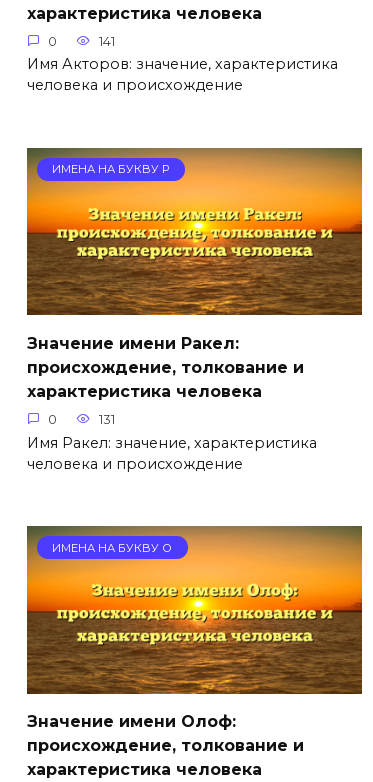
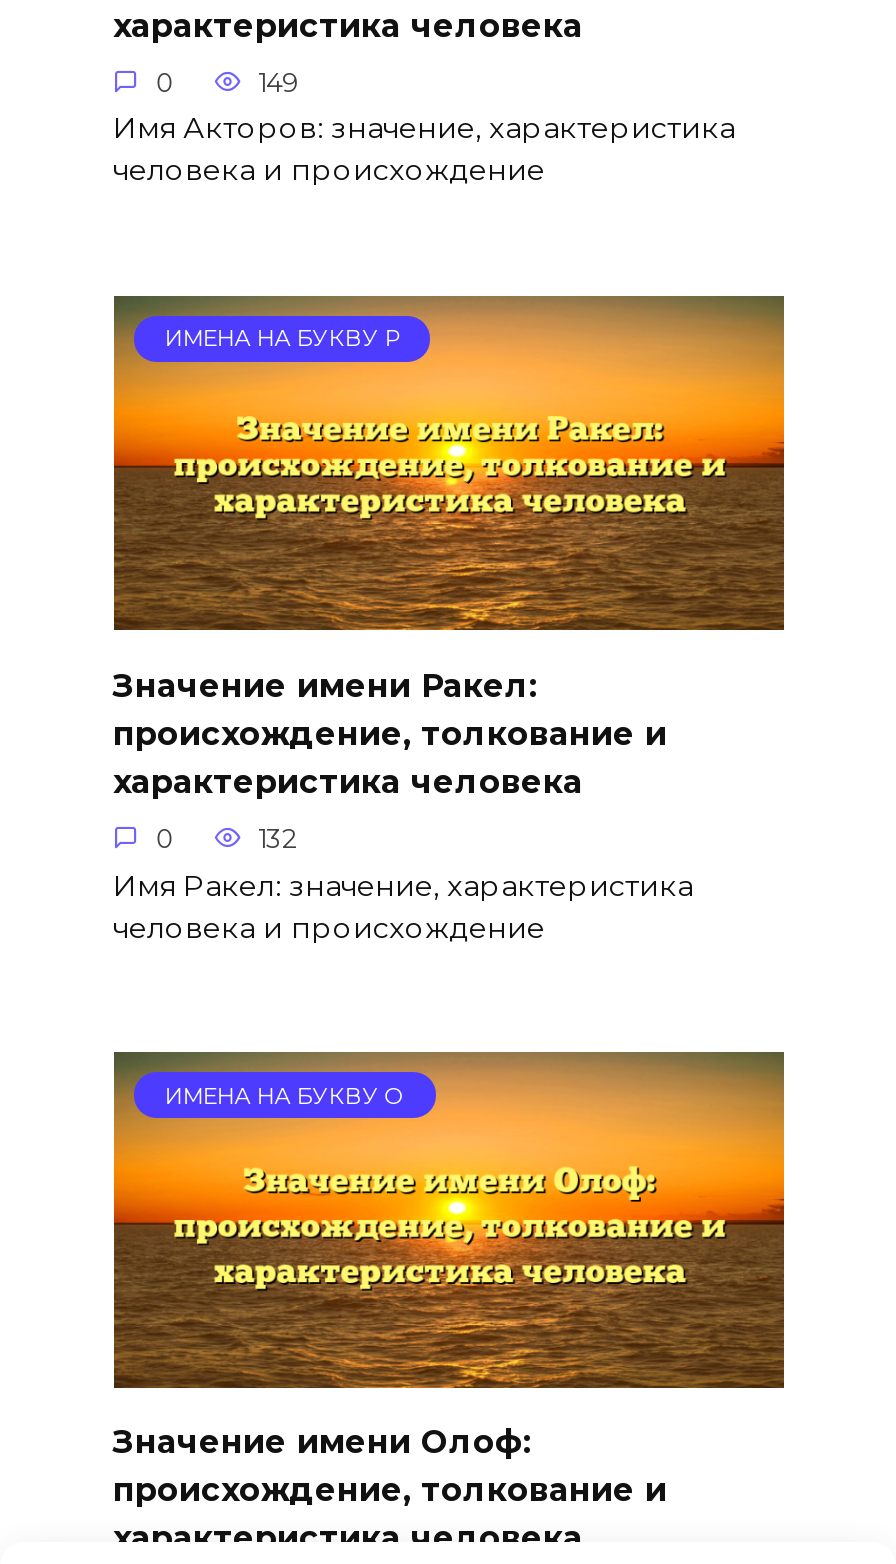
- 141
+ 149

- 131
+ 132
